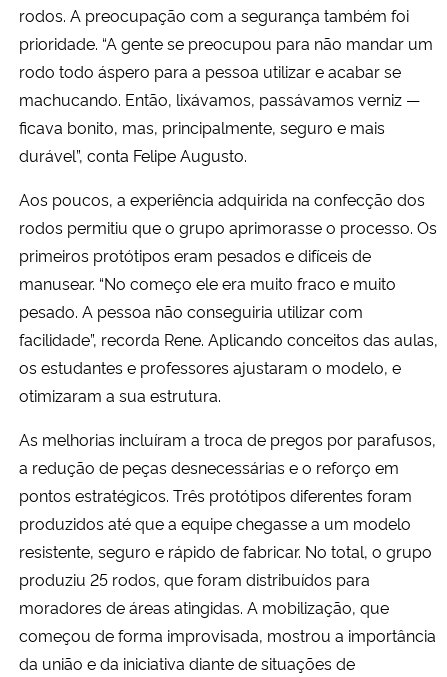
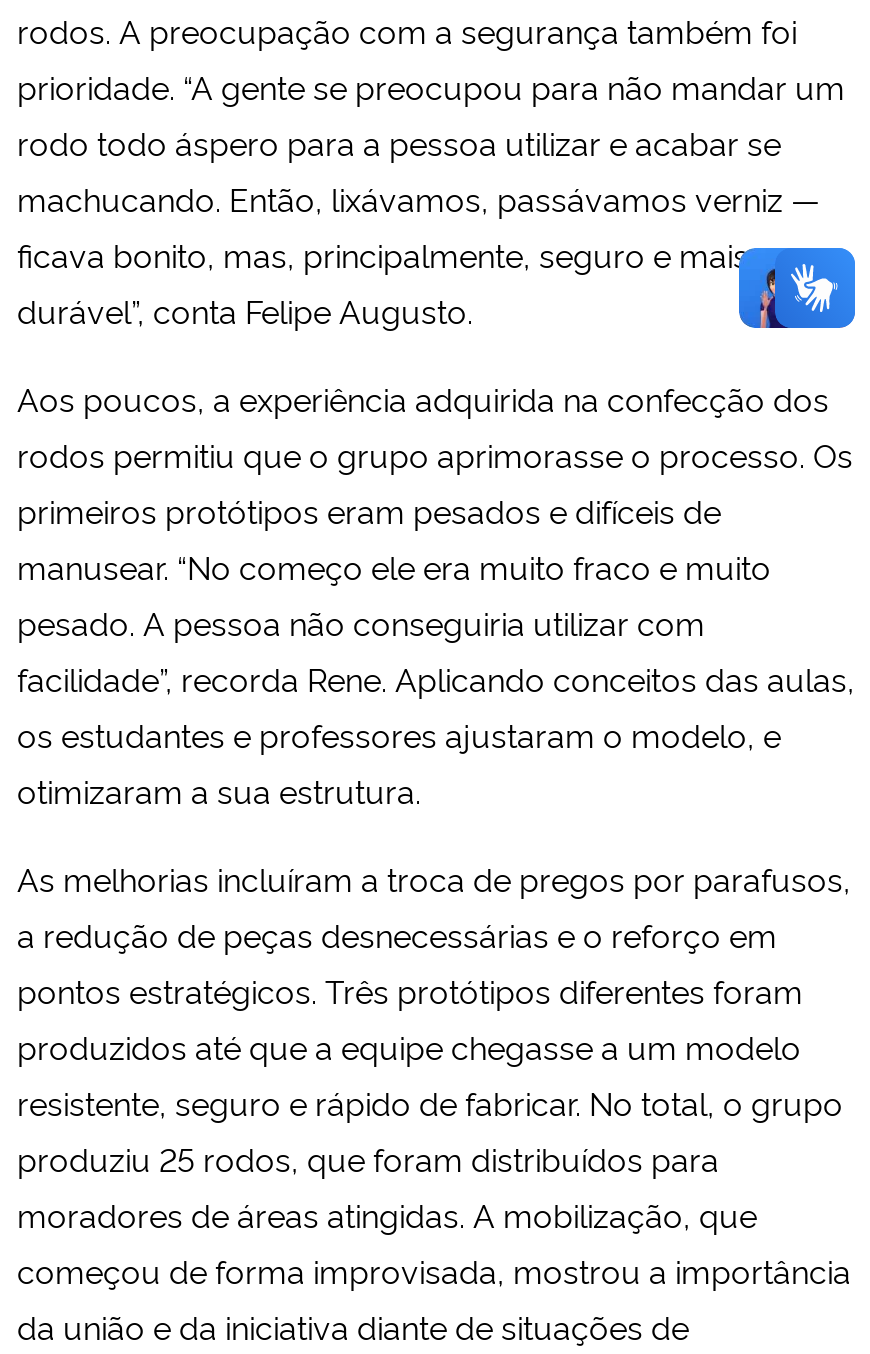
+ [image]
